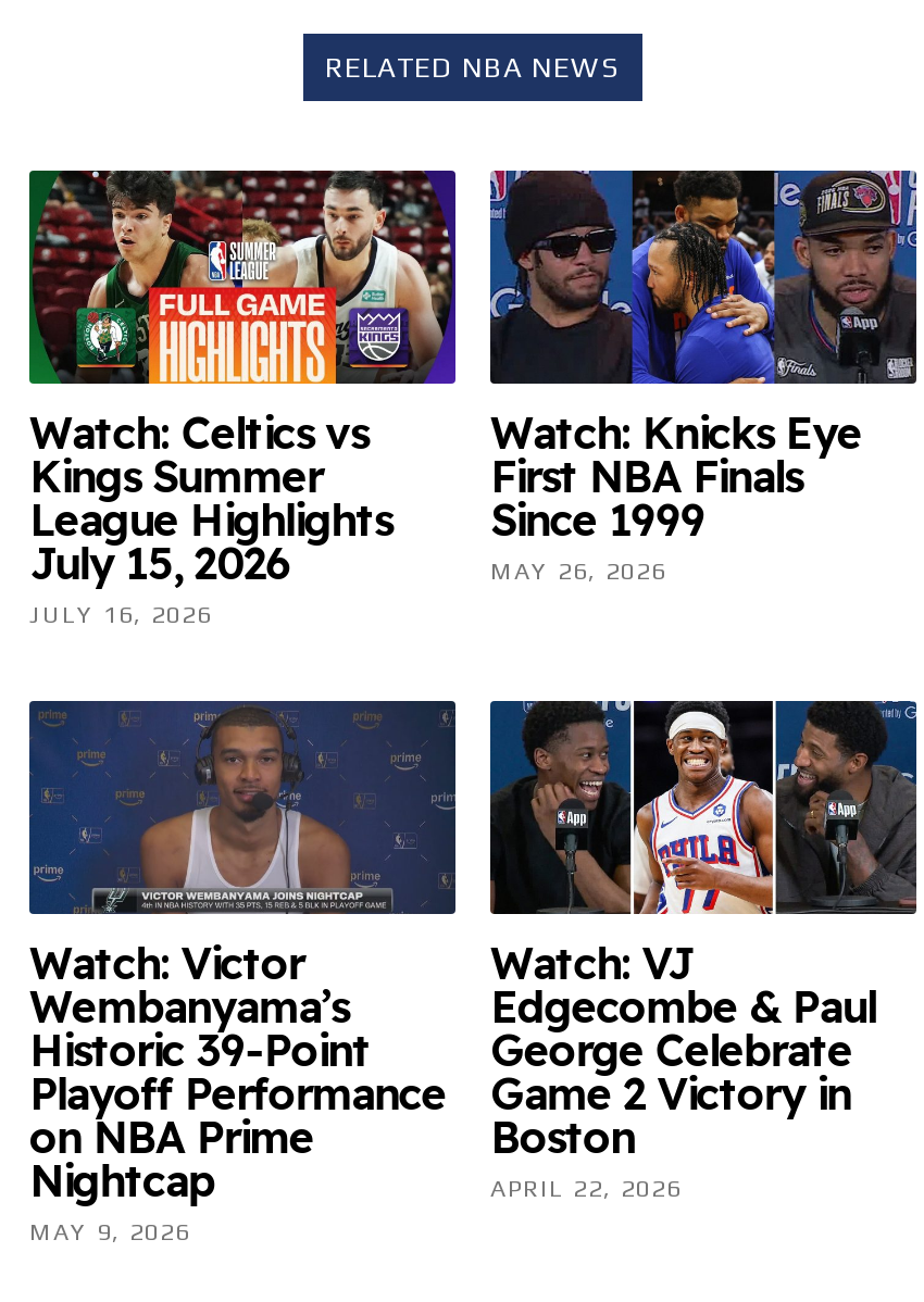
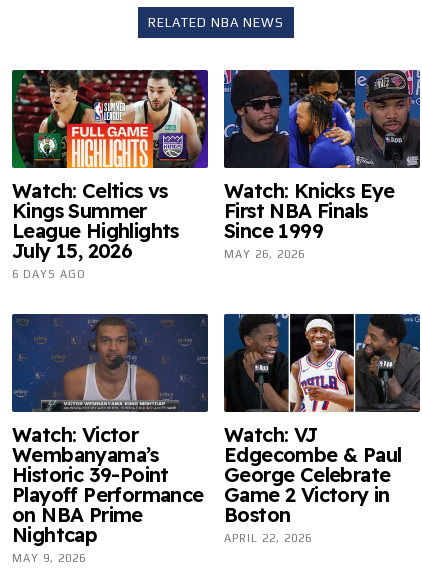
- JULY 16, 2026
+ 6 DAYS AGO
